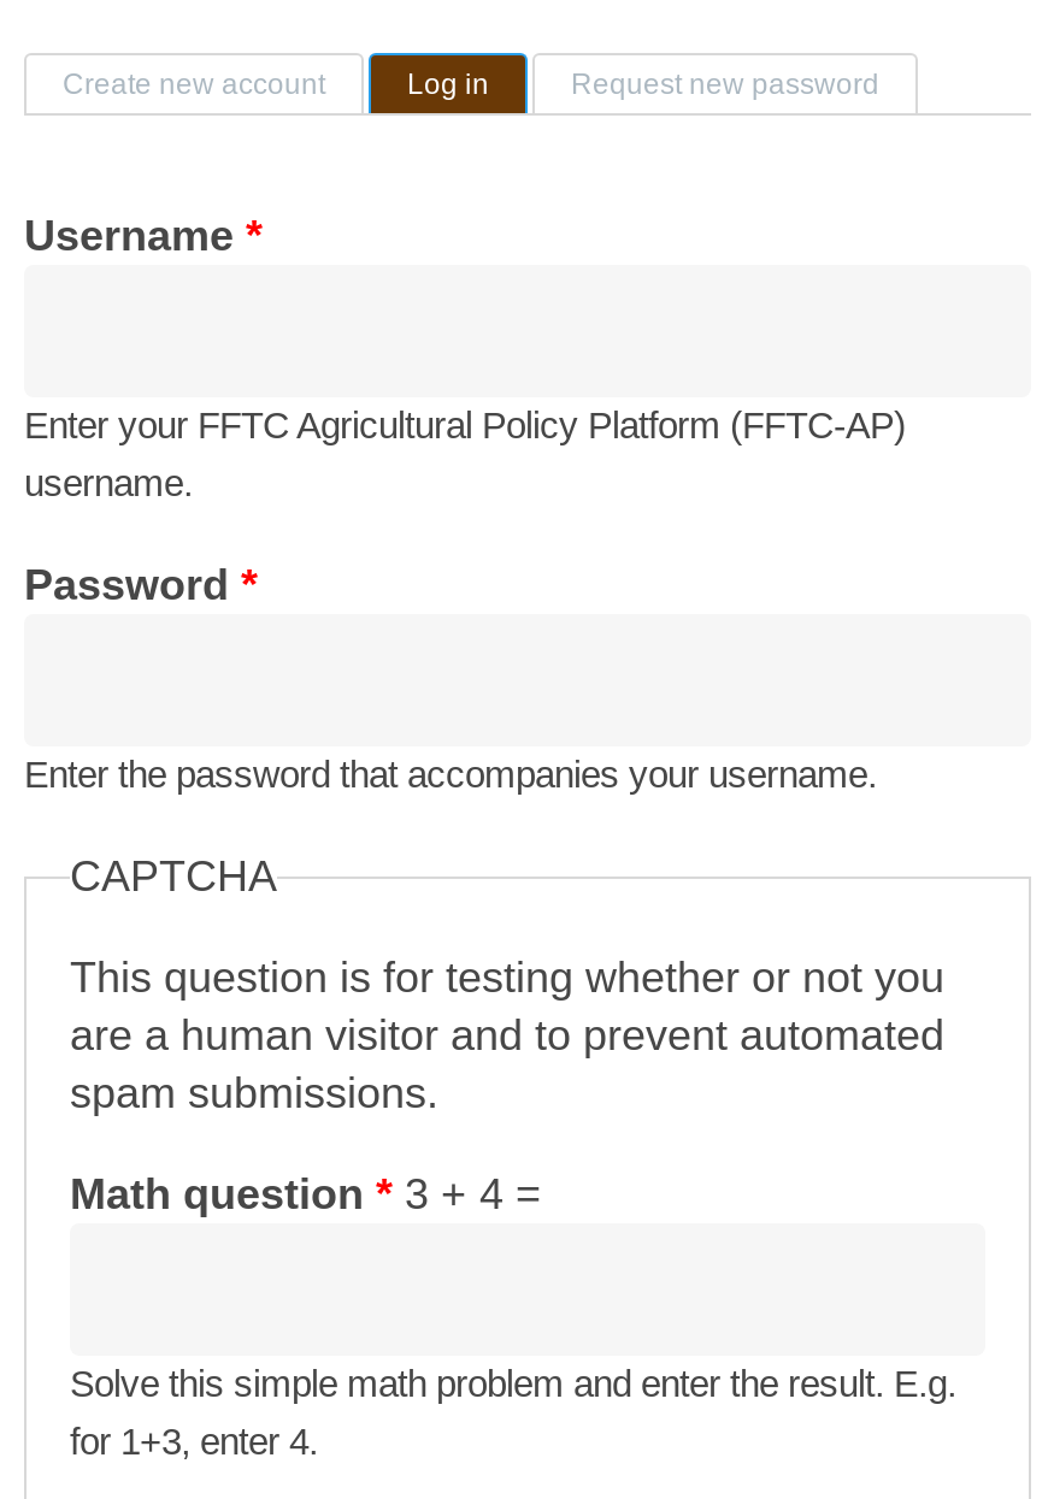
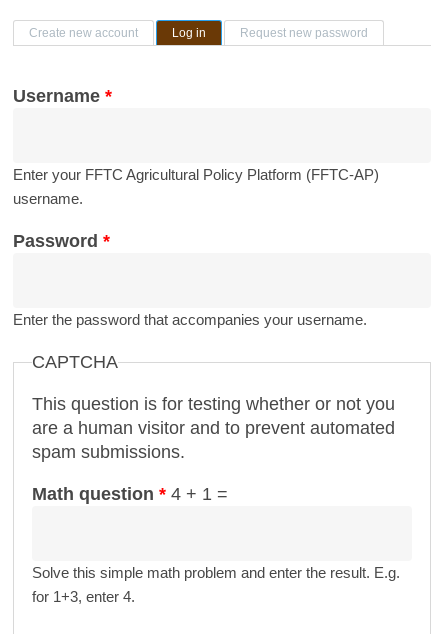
- Math question * 3 + 4 =
+ Math question * 4 + 1 =
